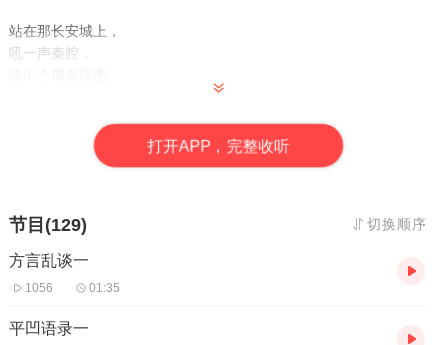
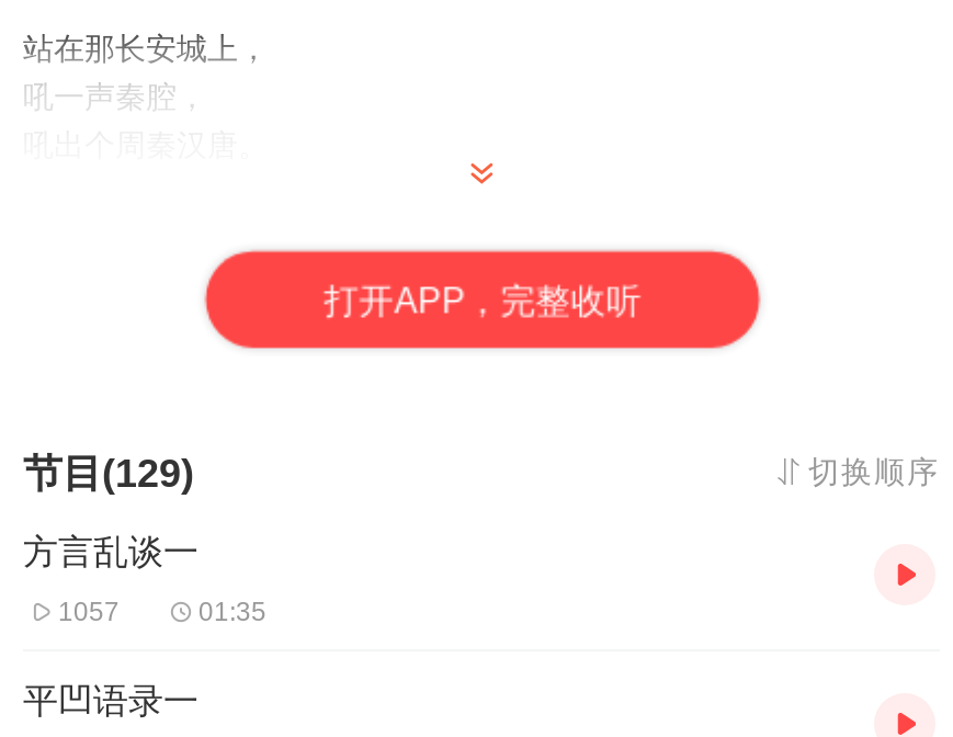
- 1056
+ 1057
